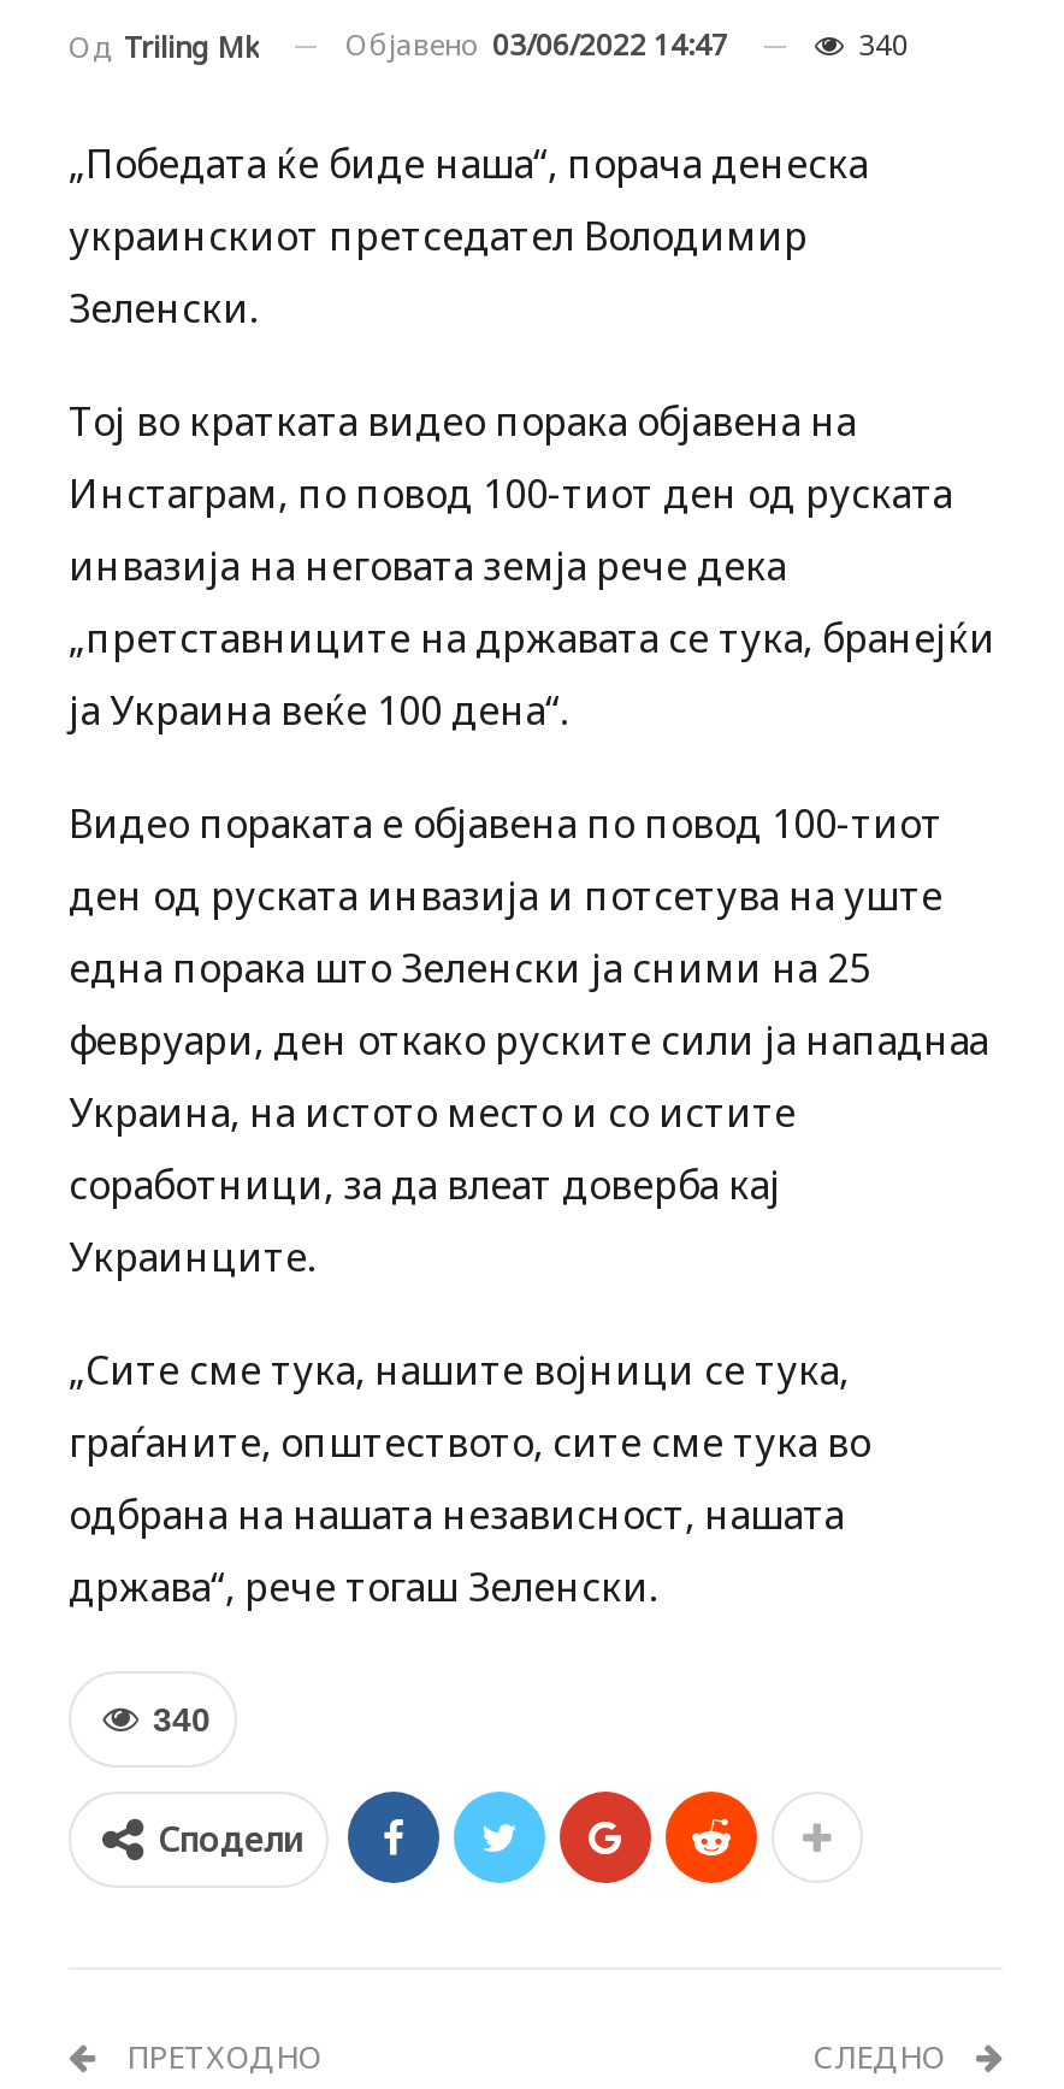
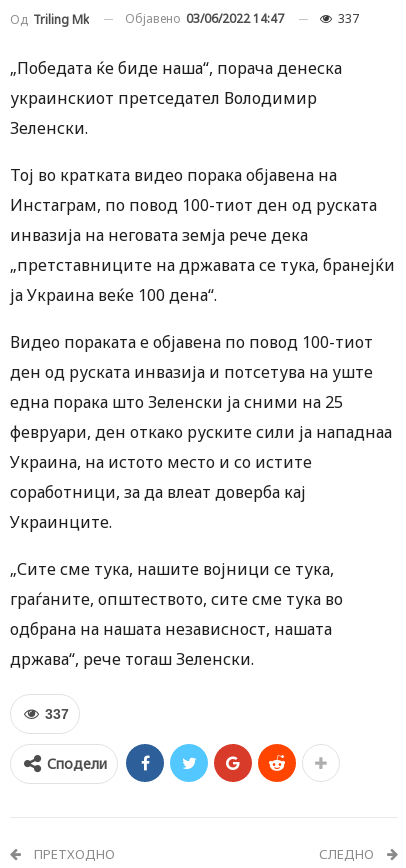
- 340
+ 337

- 340
+ 337
